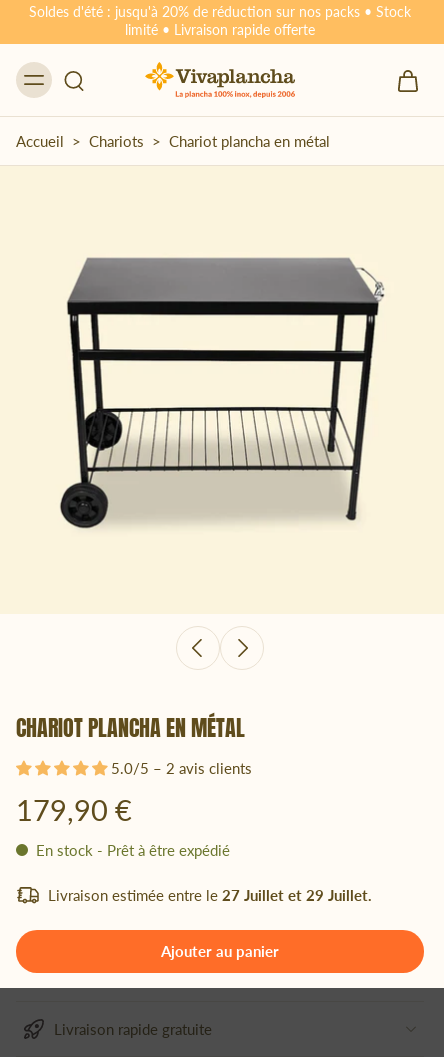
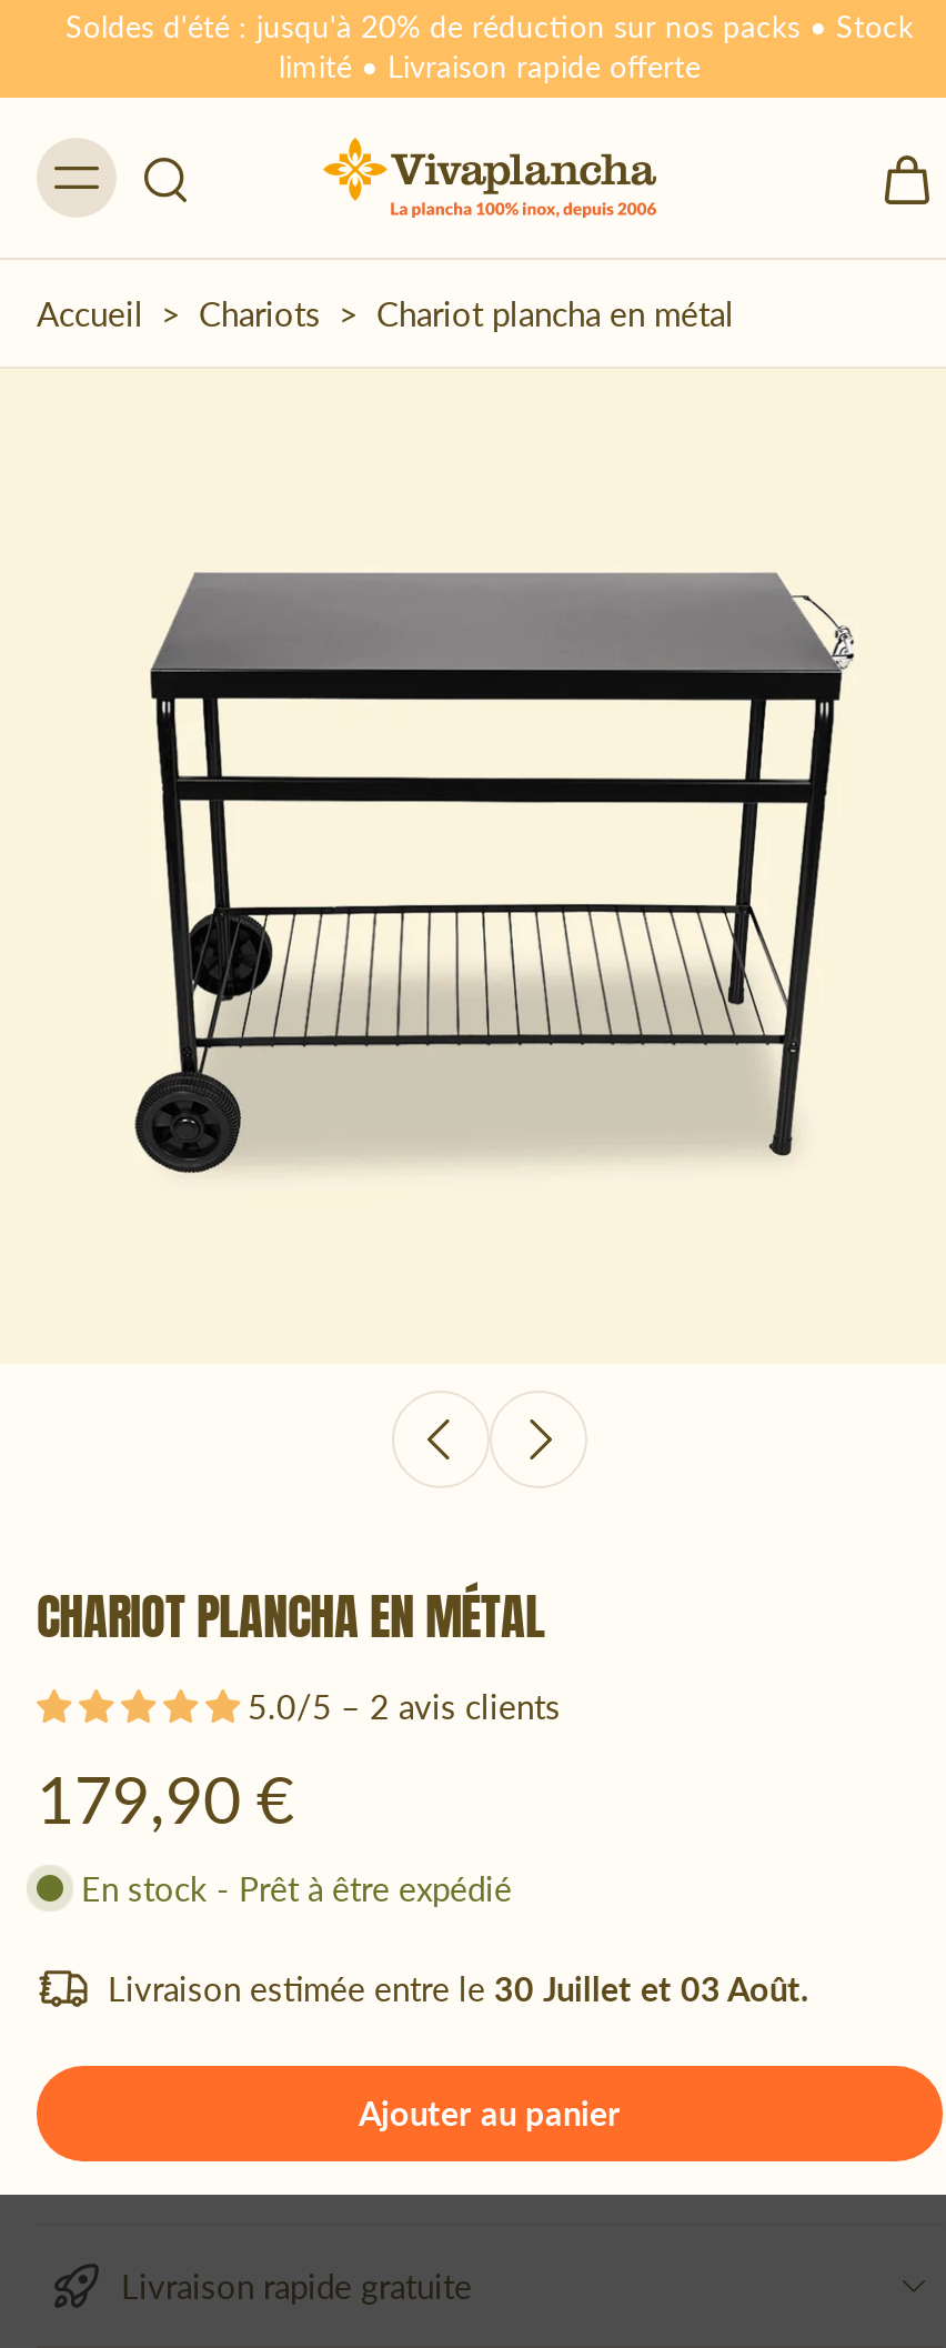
- Livraison estimée entre le 27 Juillet et 29 Juillet.
+ Livraison estimée entre le 30 Juillet et 03 Août.
